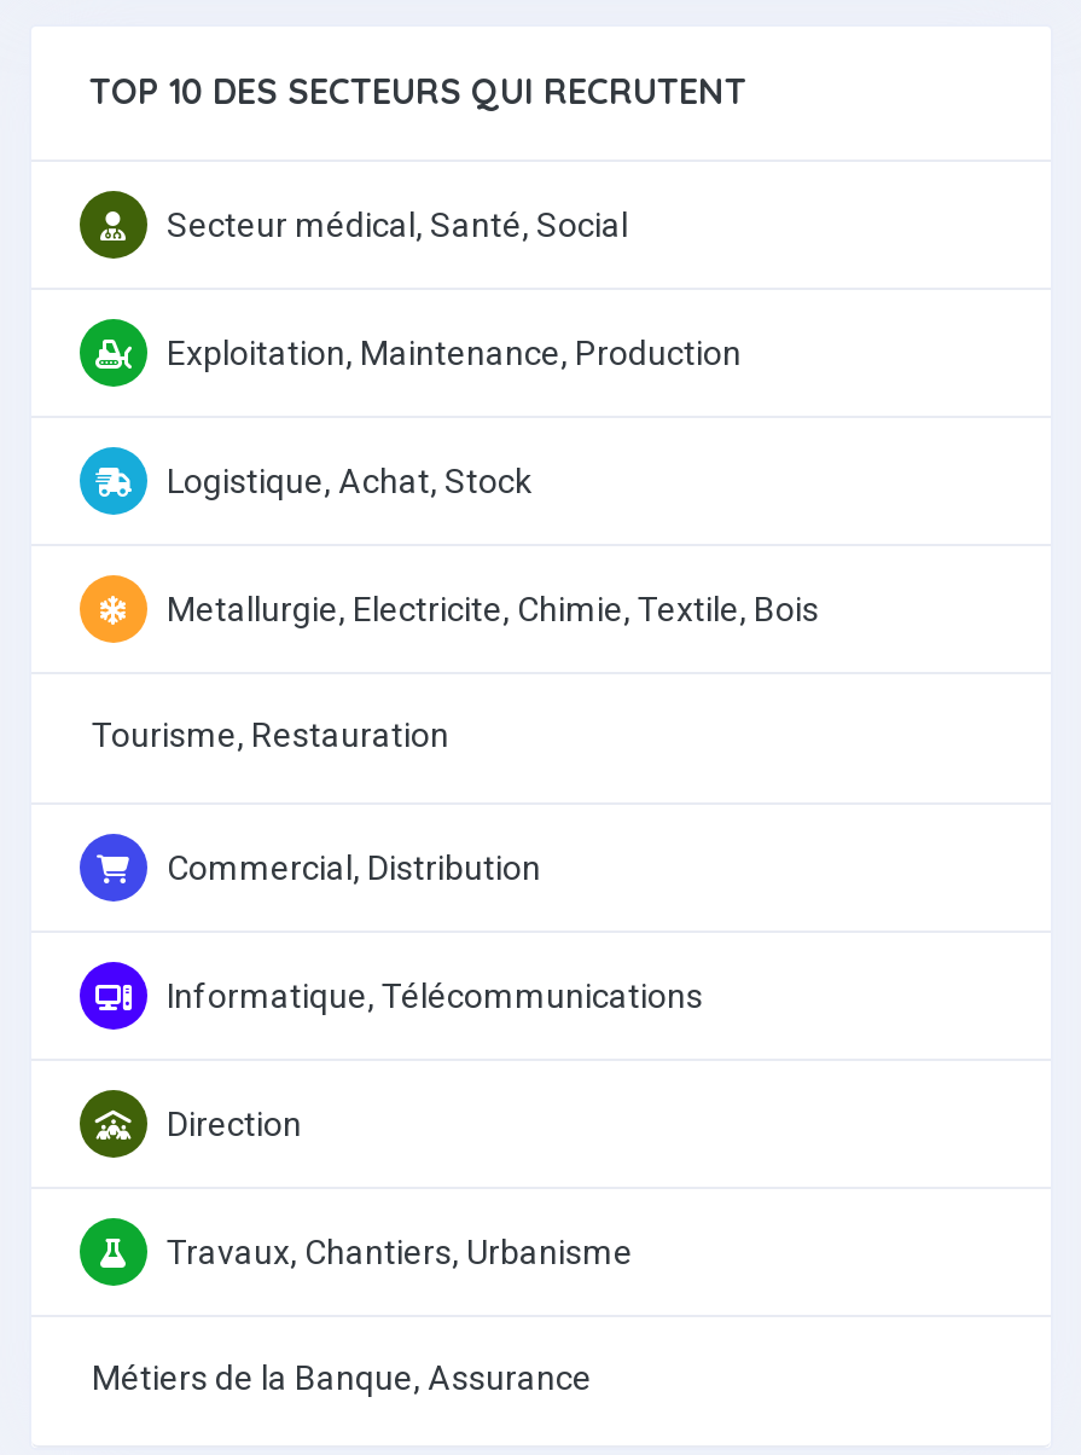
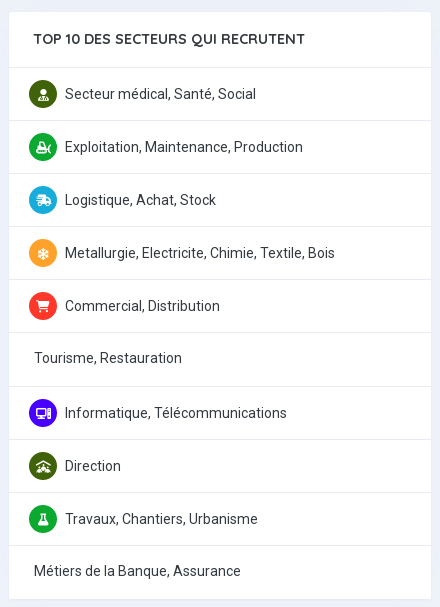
moved down: Tourisme, Restauration

moved up: Commercial, Distribution
